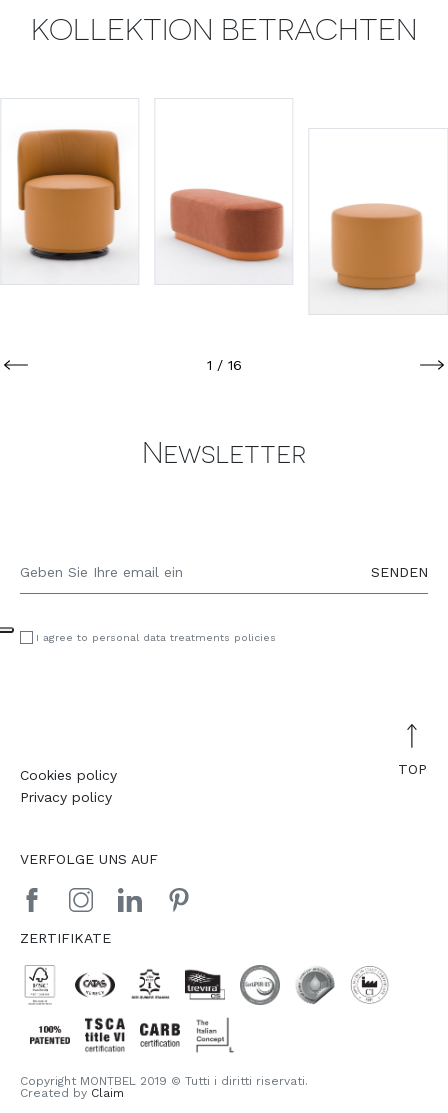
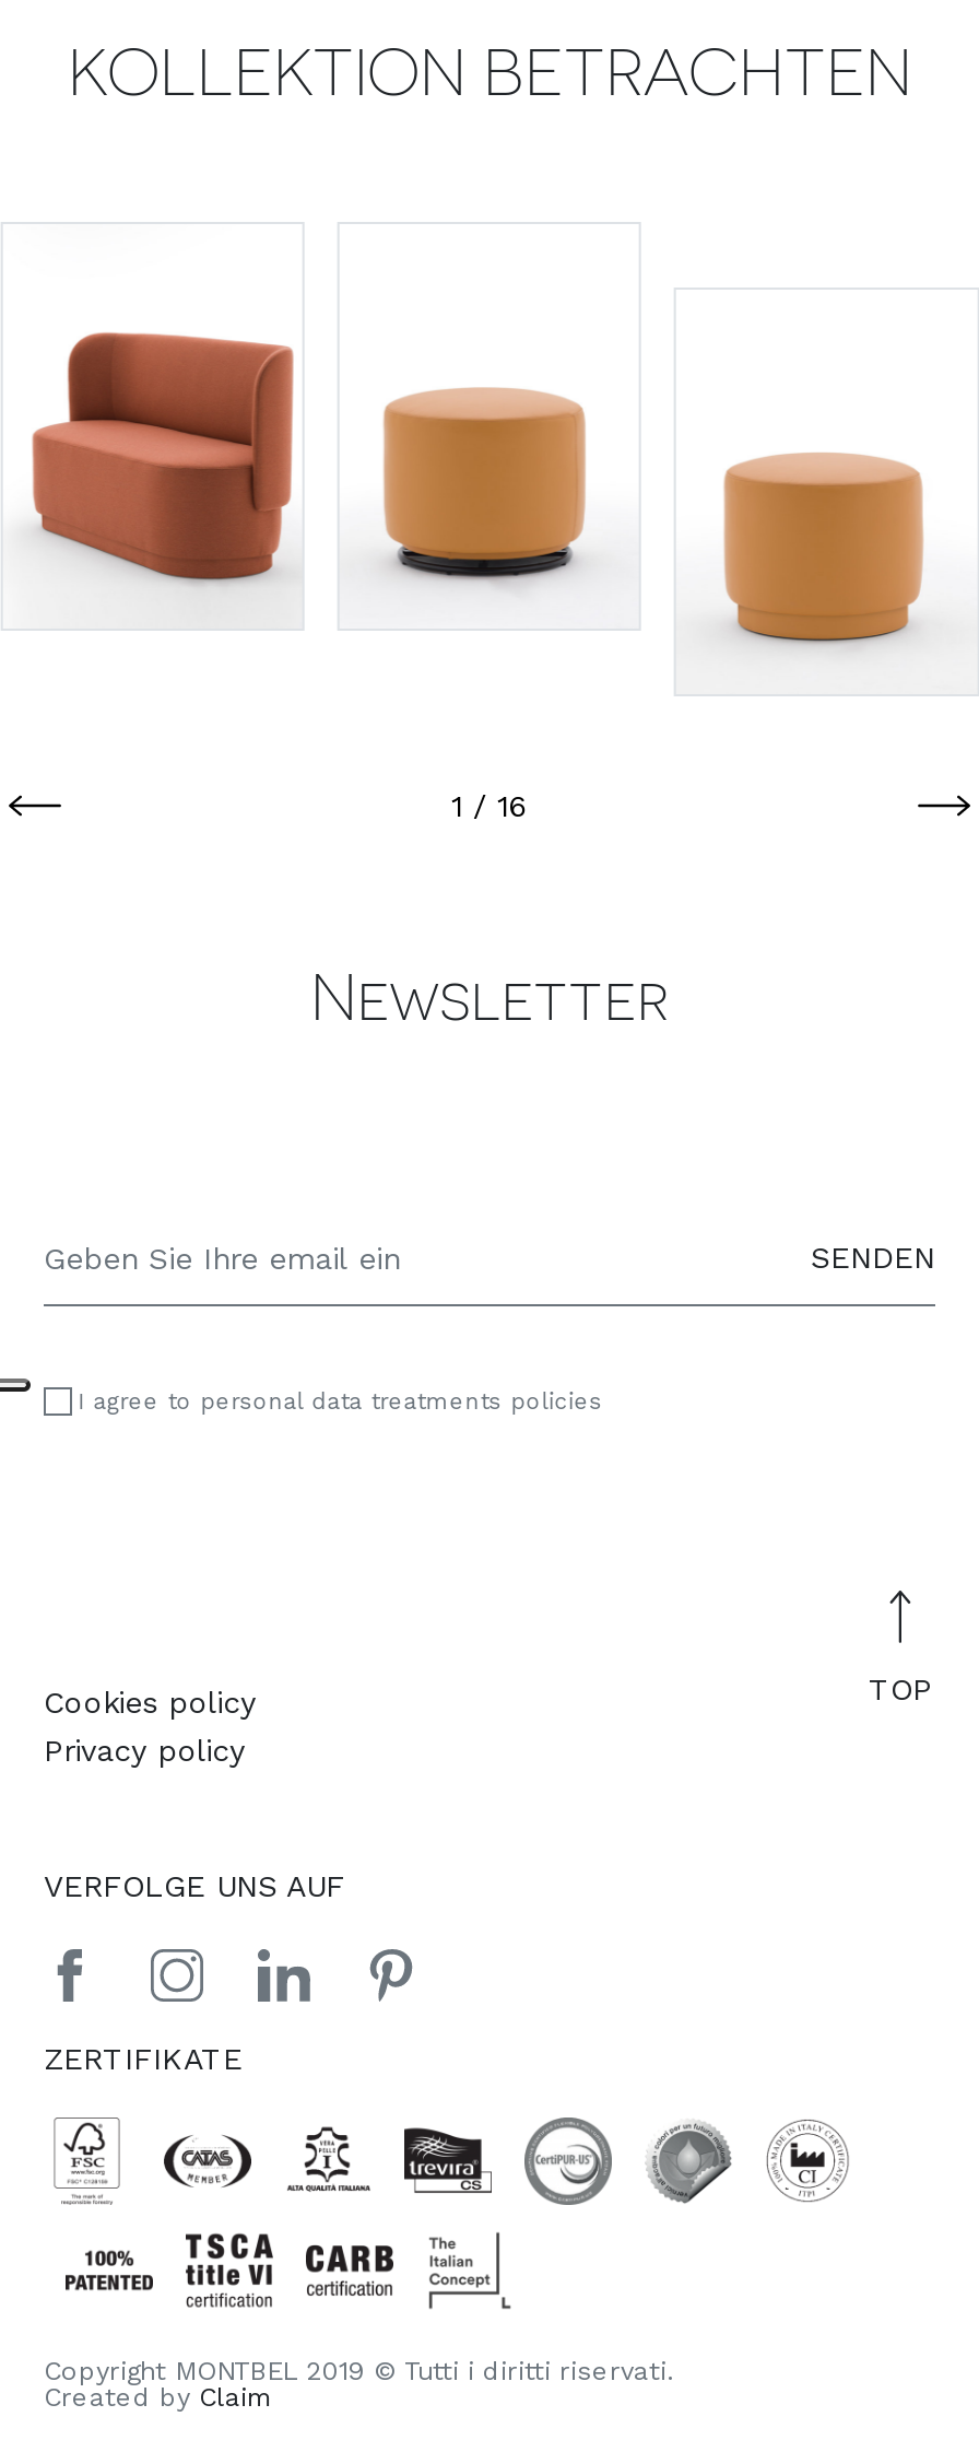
- [image]
+ [image]

- [image]
+ [image]
